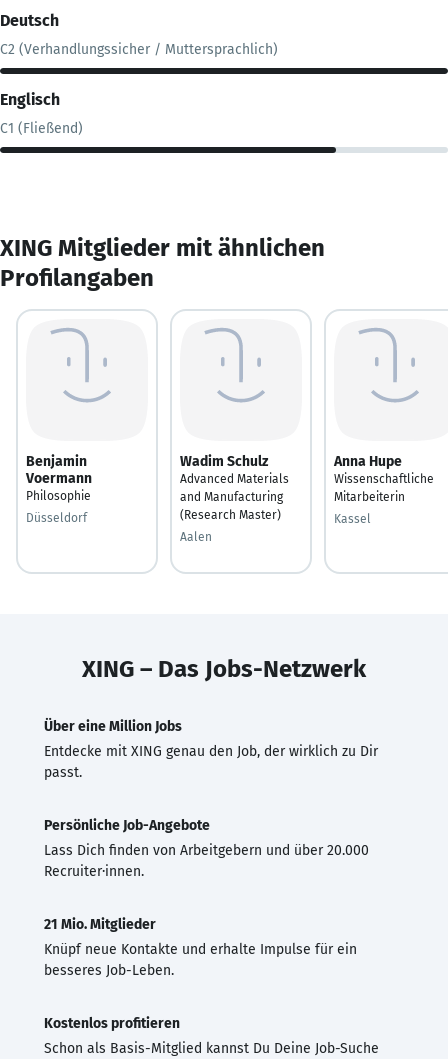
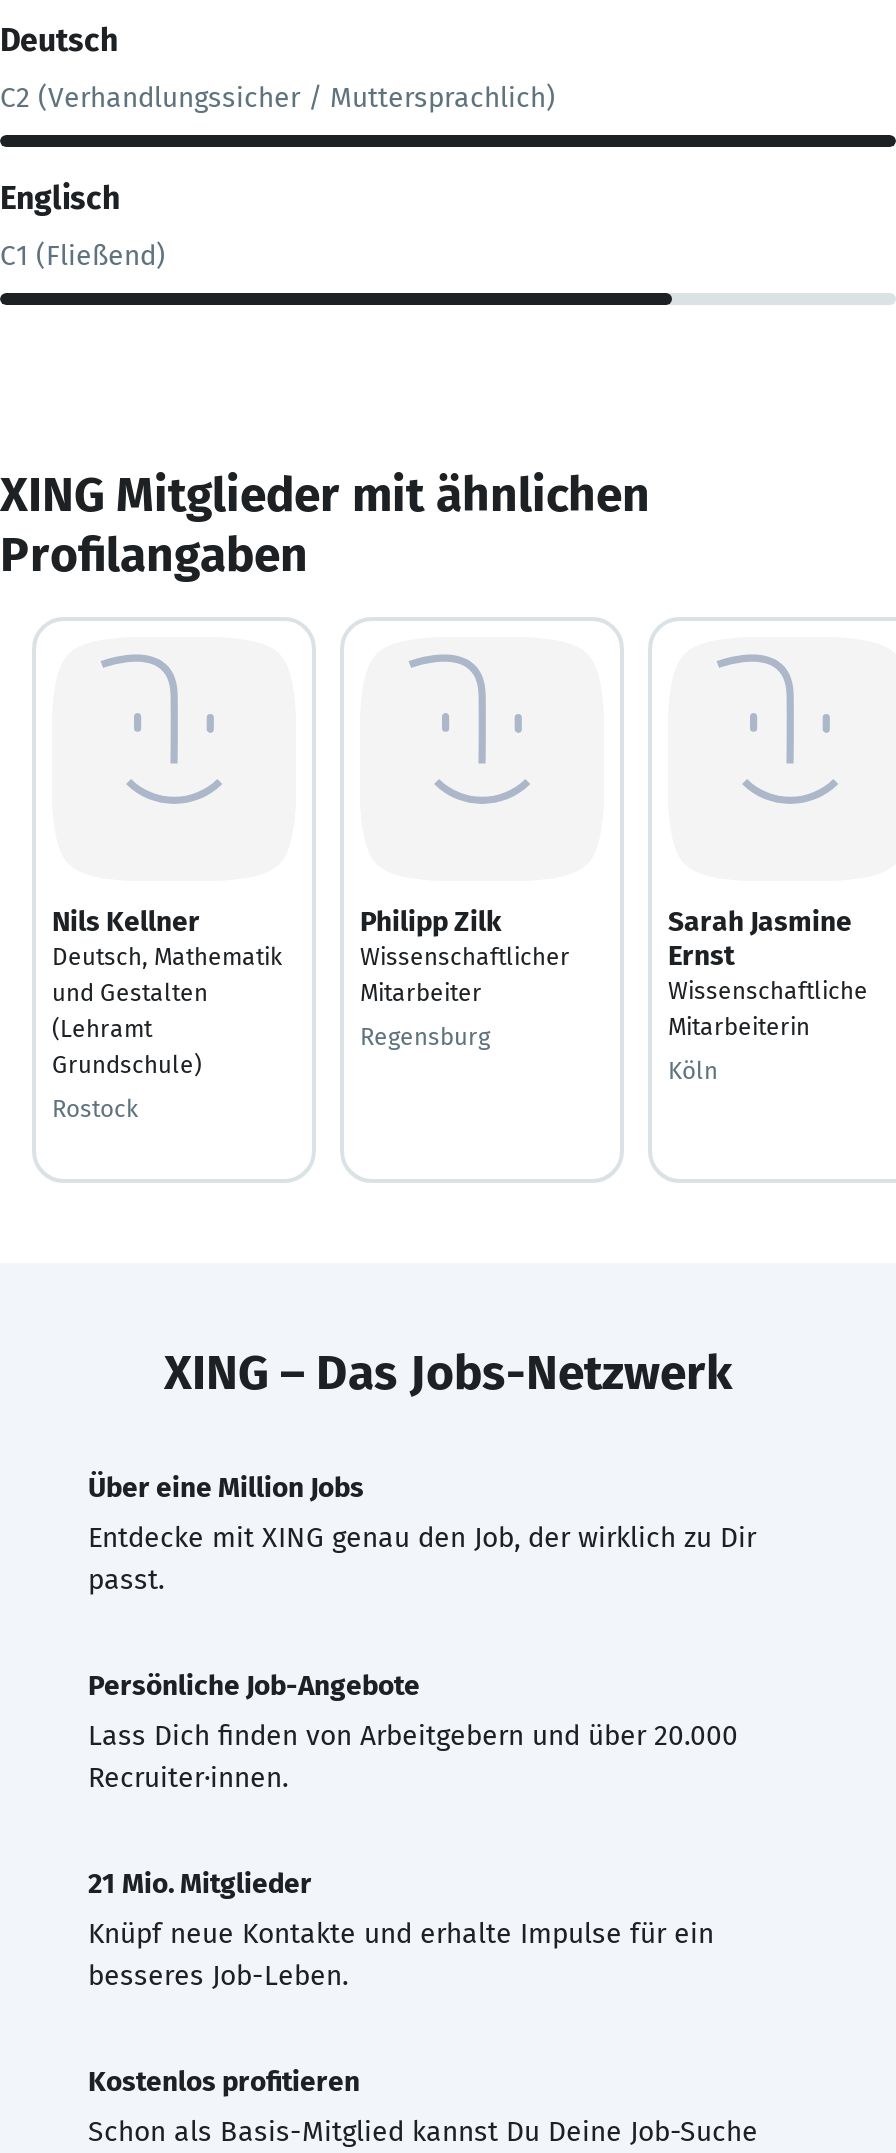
- Benjamin
- Voermann
- Philosophie
+ Nils Kellner
+ Deutsch, Mathematik
+ und Gestalten
+ (Lehramt
+ Grundschule)

- Wadim Schulz
- Advanced Materials
- and Manufacturing
- (Research Master)
+ Philipp Zilk
+ Wissenschaftlicher
+ Mitarbeiter

- Anna Hupe
+ Sarah Jasmine
+ Ernst

- Düsseldorf
+ Rostock

- Kassel
+ Köln

- Aalen
+ Regensburg
